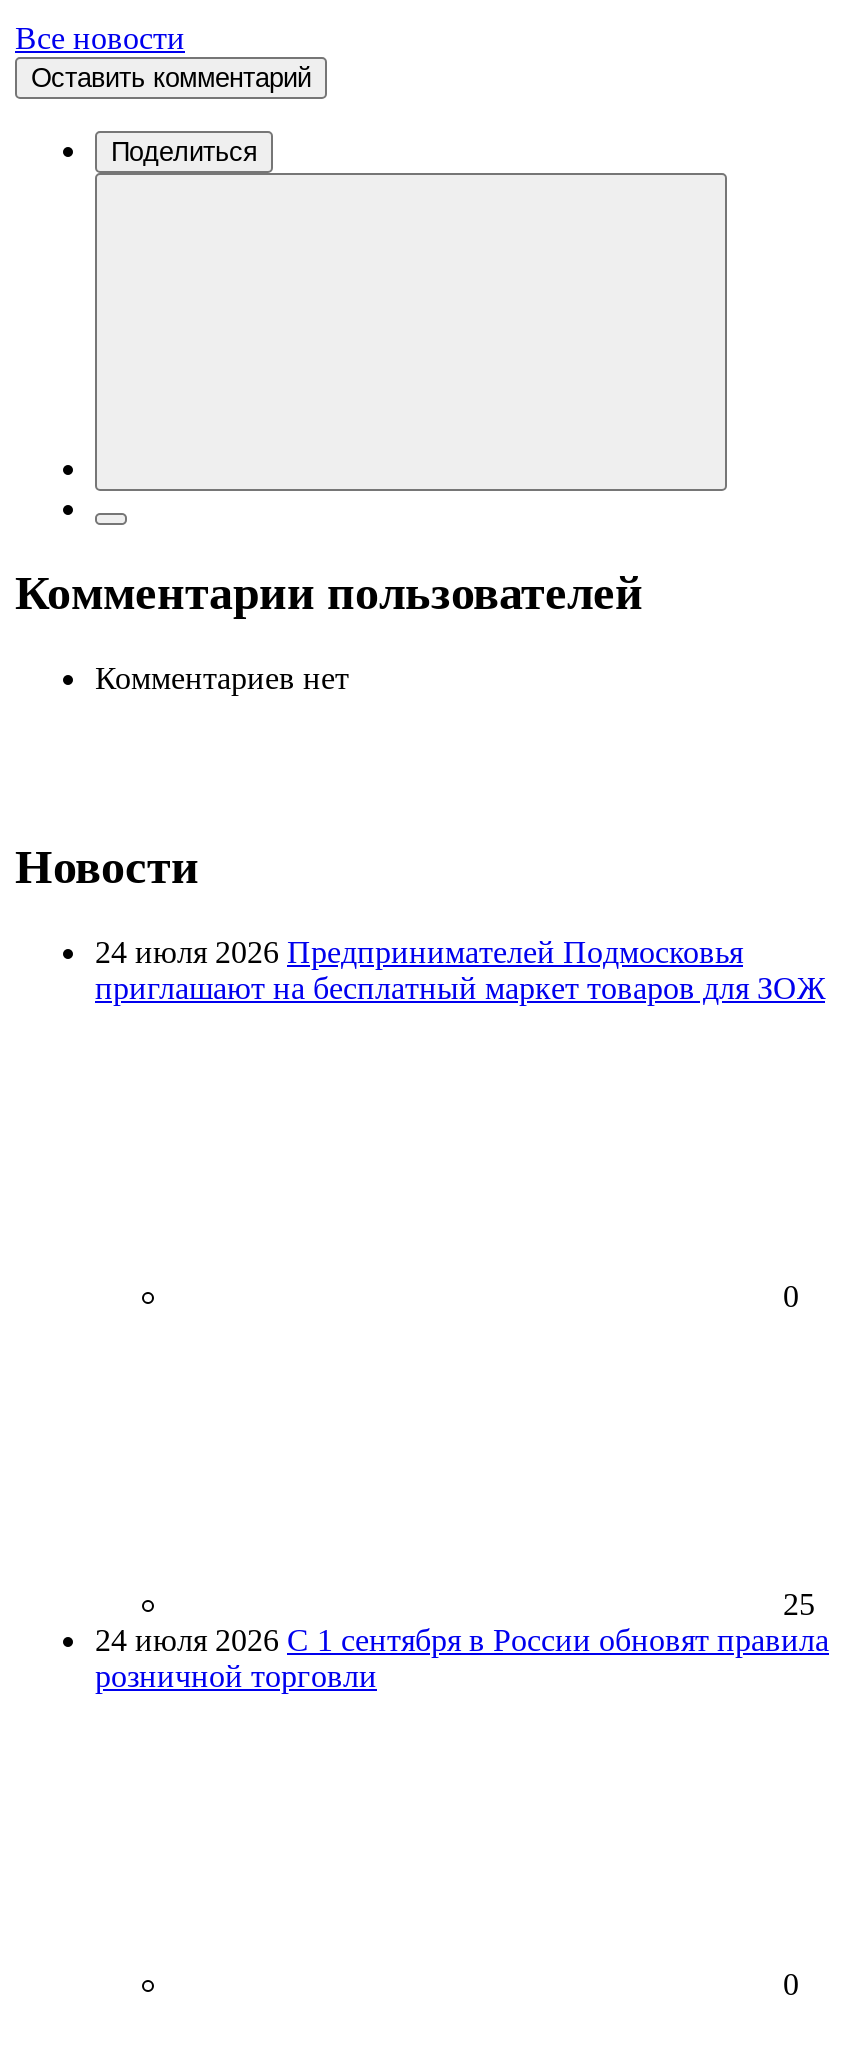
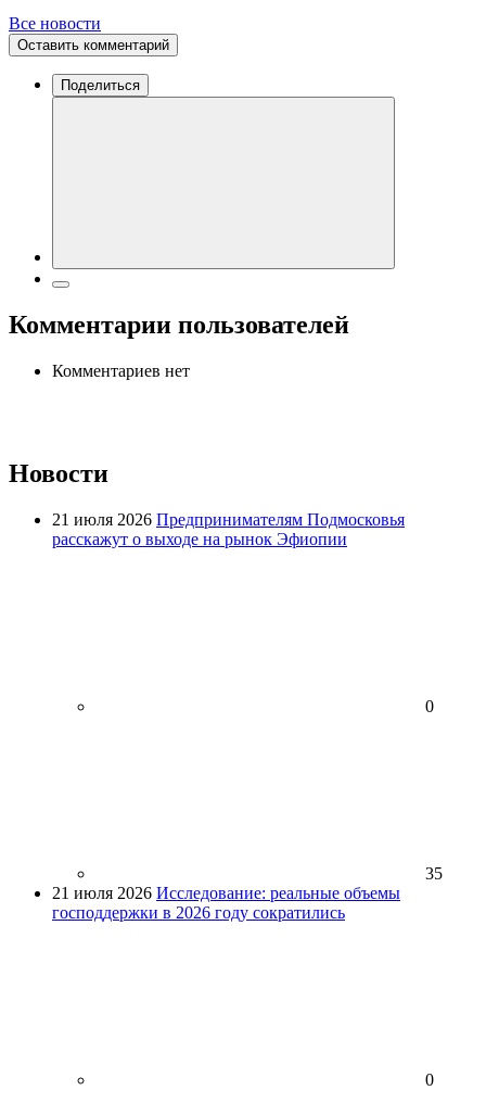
- 24 июля 2026 Предпринимателей Подмосковья
- приглашают на бесплатный маркет товаров для ЗОЖ
+ 21 июля 2026 Предпринимателям Подмосковья
+ расскажут о выходе на рынок Эфиопии

- 25
- 24 июля 2026 С 1 сентября в России обновят правила
- розничной торговли
+ 35
+ 21 июля 2026 Исследование: реальные объемы
+ господдержки в 2026 году сократились
